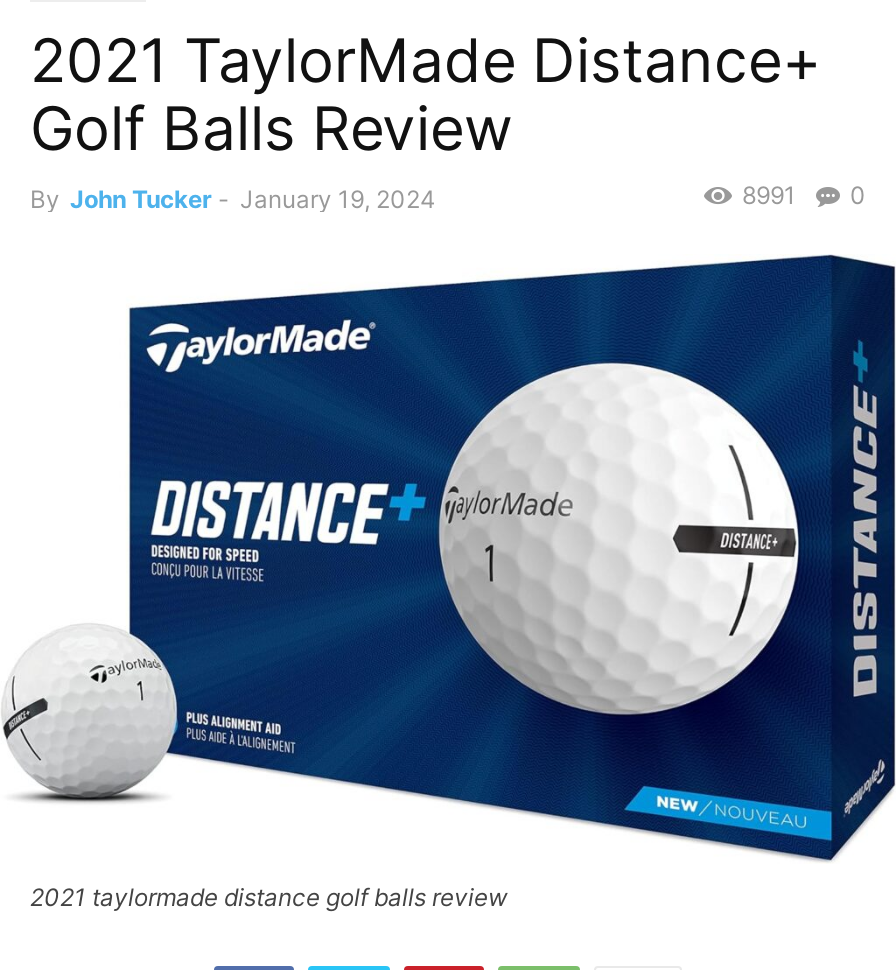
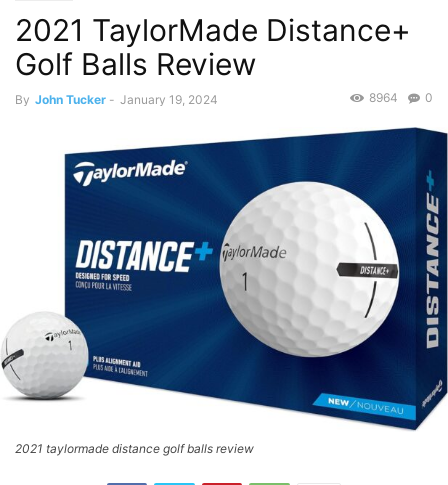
- 8991 0
+ 8964 0
